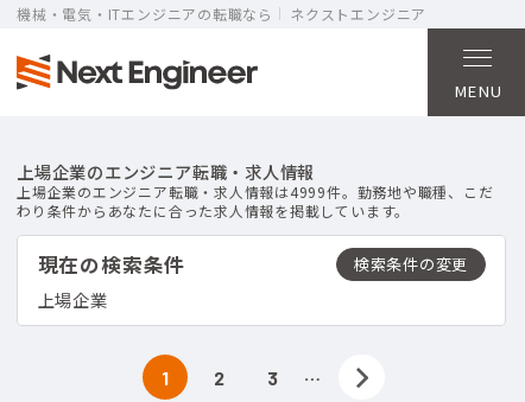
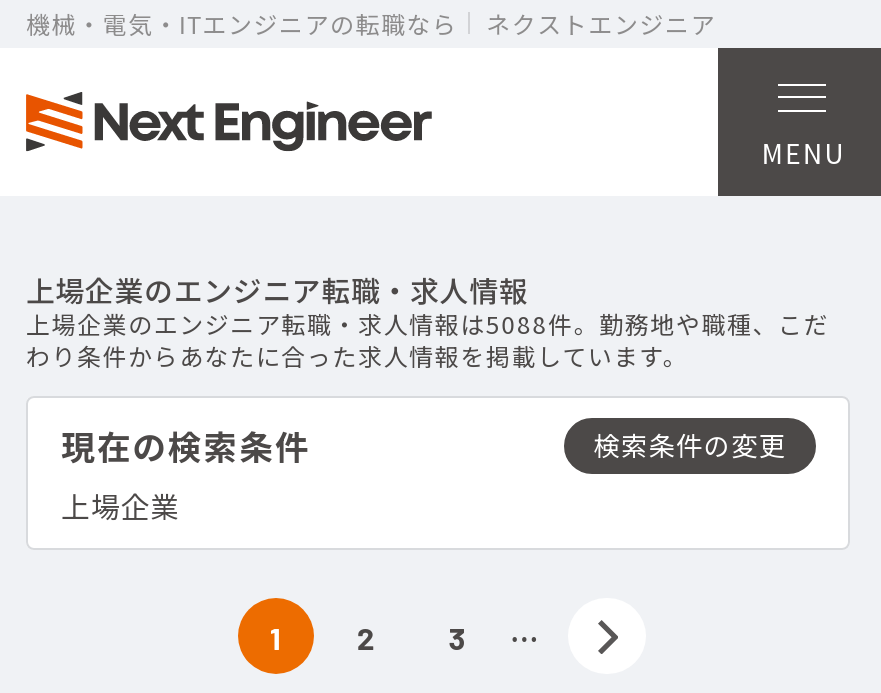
- 上場企業のエンジニア転職・求人情報は4999件。勤務地や職種、こだ
+ 上場企業のエンジニア転職・求人情報は5088件。勤務地や職種、こだ
